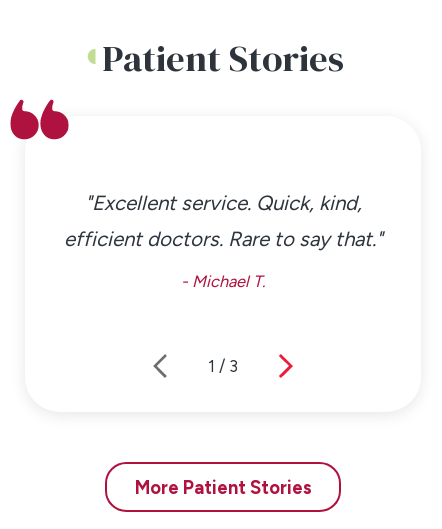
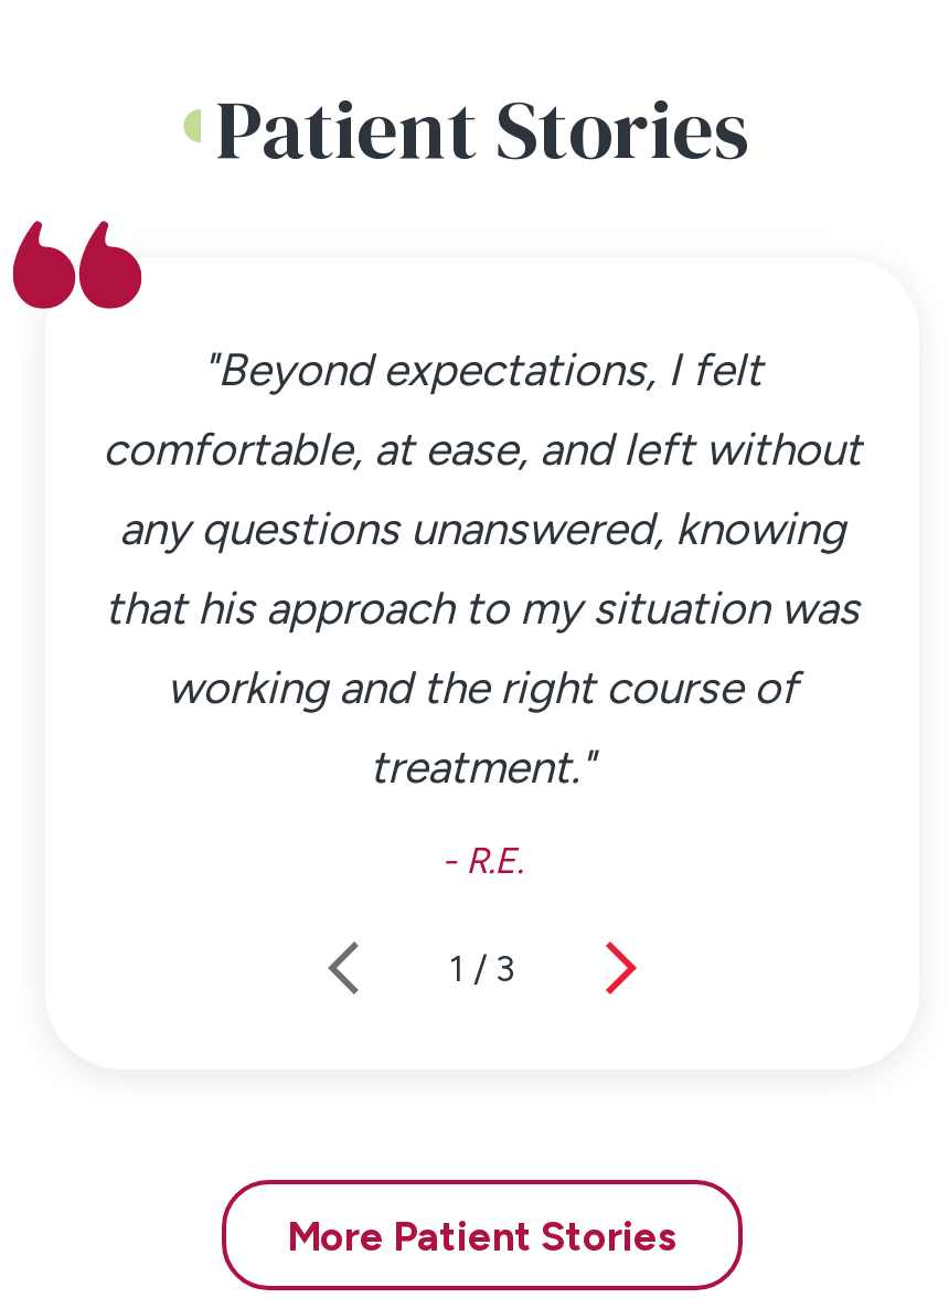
- "Excellent service. Quick, kind,
- efficient doctors. Rare to say that."
- - Michael T.
+ "Beyond expectations, I felt
+ comfortable, at ease, and left without
+ any questions unanswered, knowing
+ that his approach to my situation was
+ working and the right course of
+ treatment."
+ - R.E.
